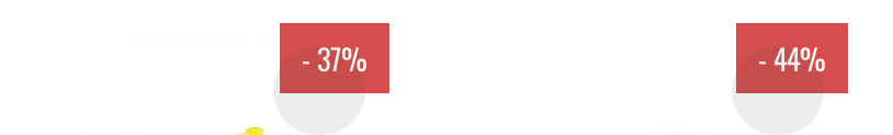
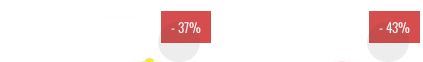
- - 44%
+ - 43%
